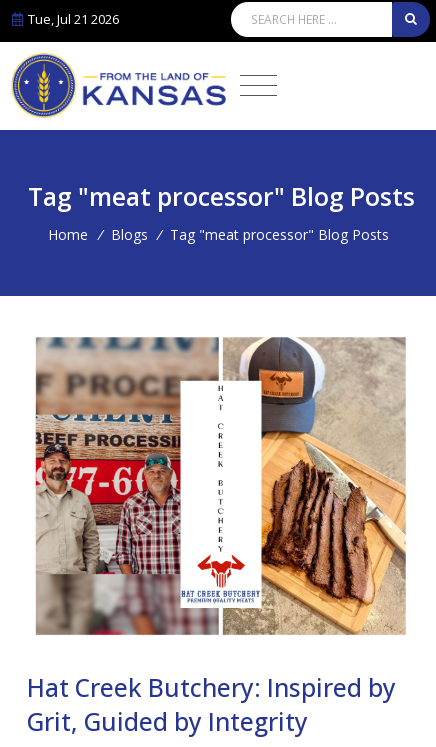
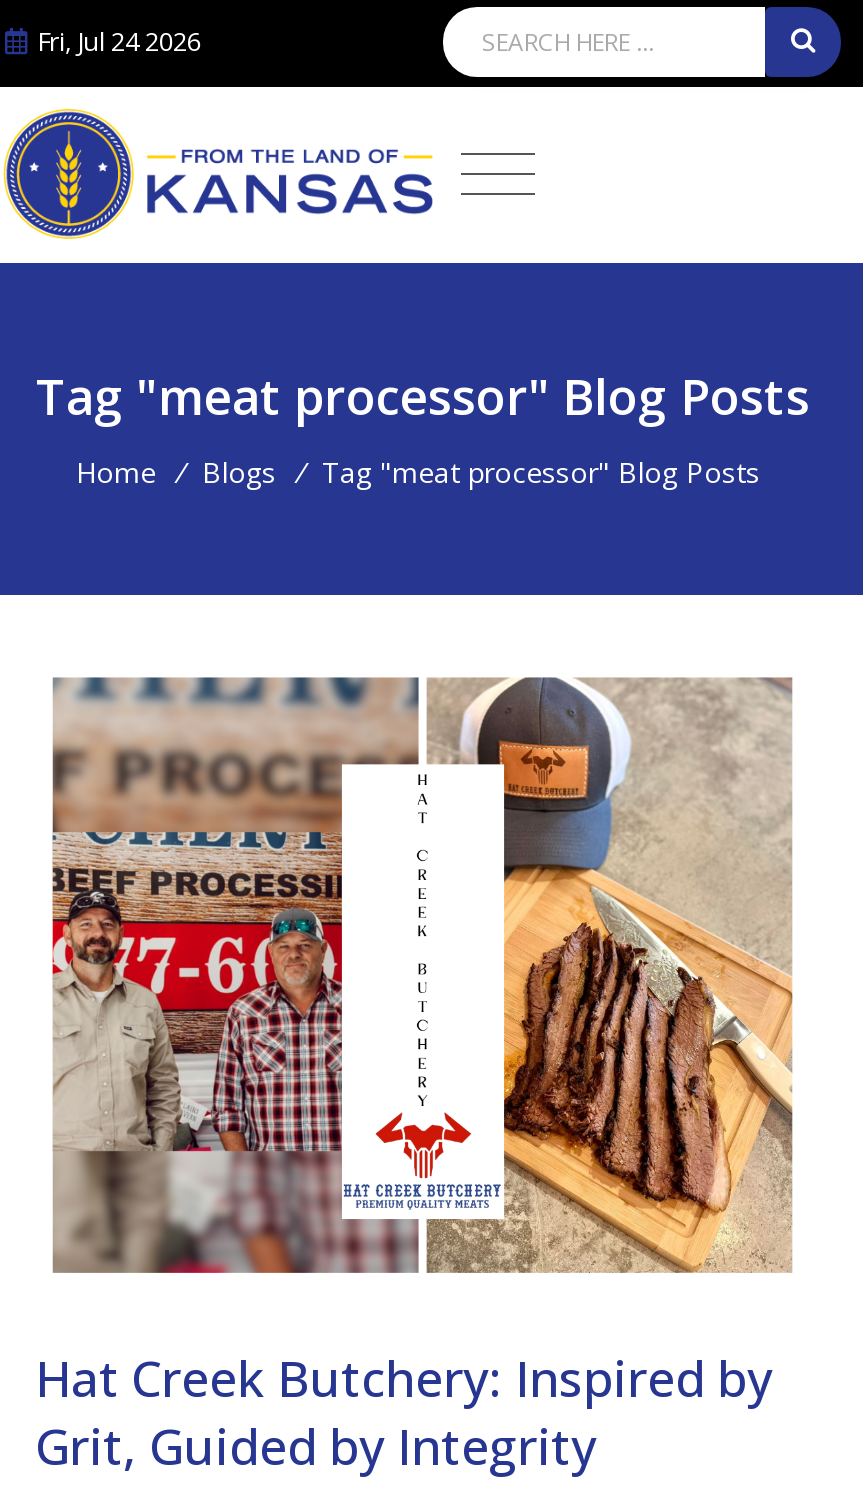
- Tue, Jul 21 2026
+ Fri, Jul 24 2026
